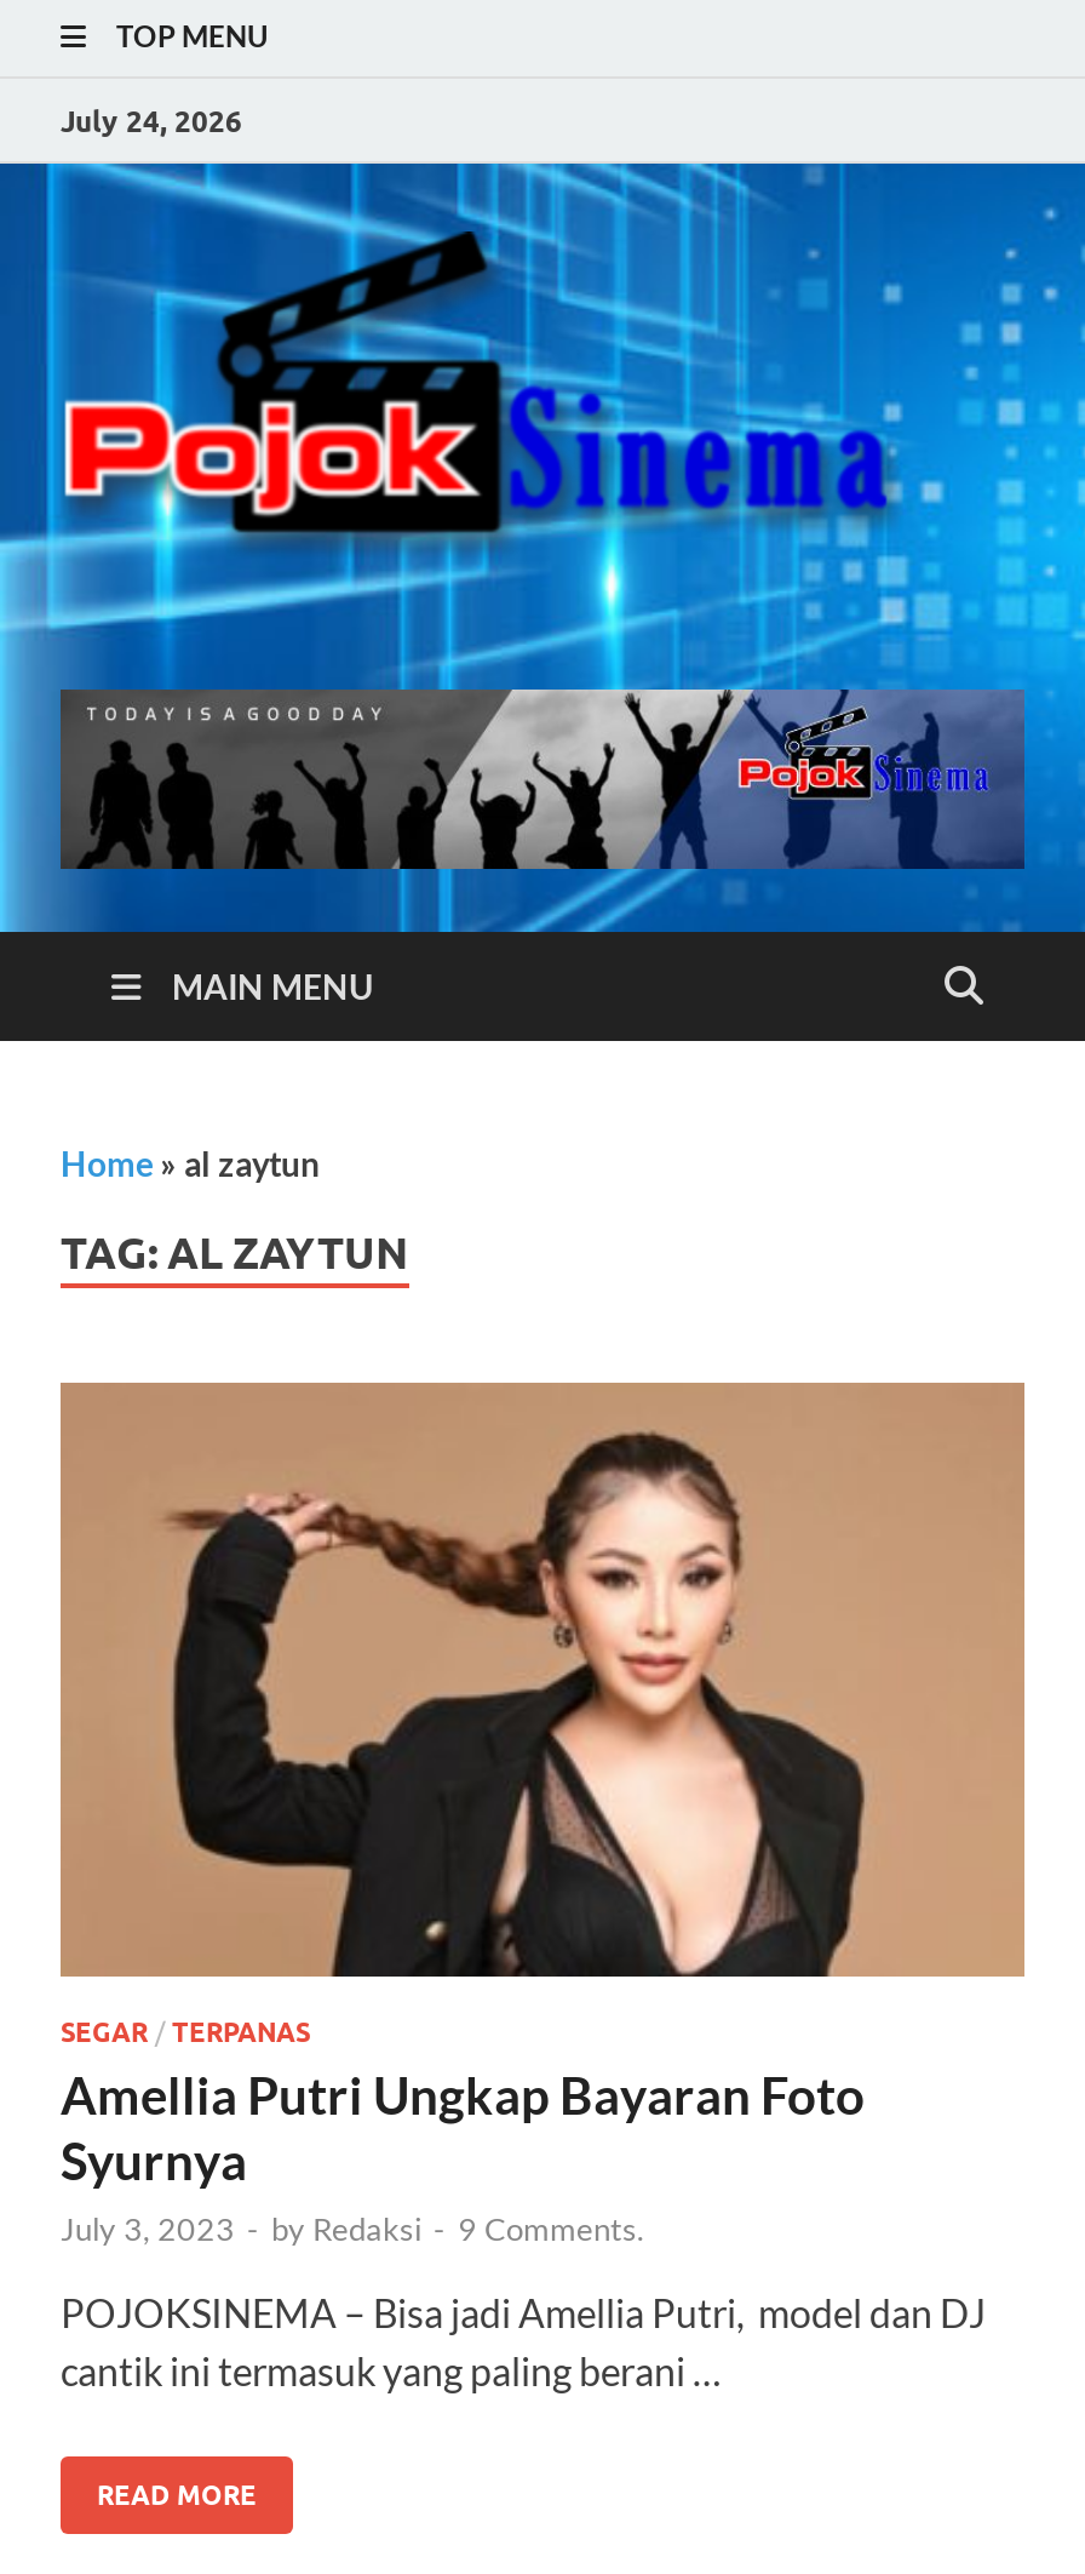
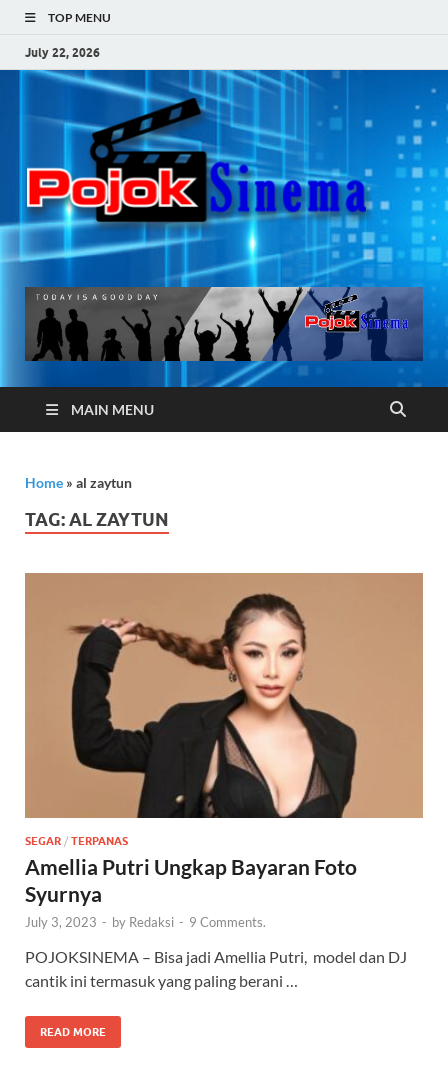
- July 24, 2026
+ July 22, 2026
